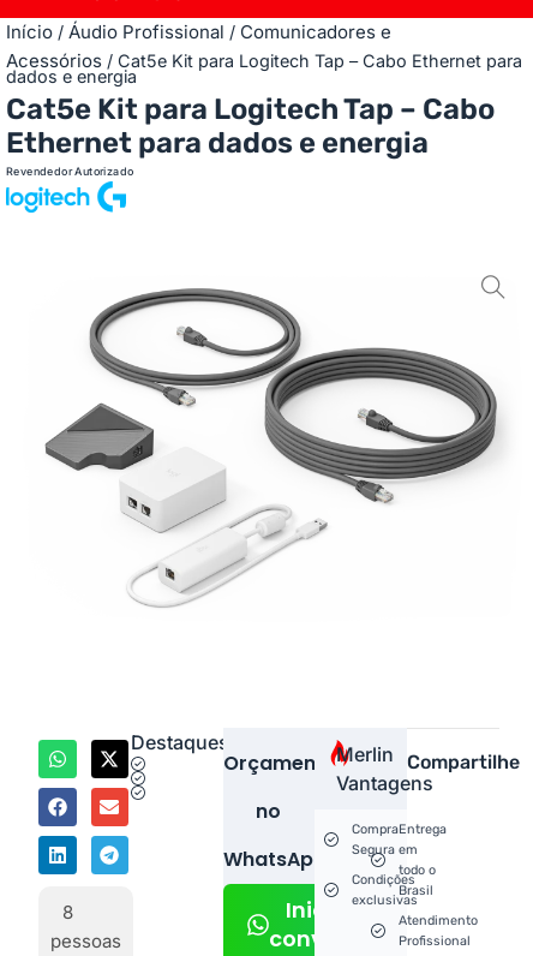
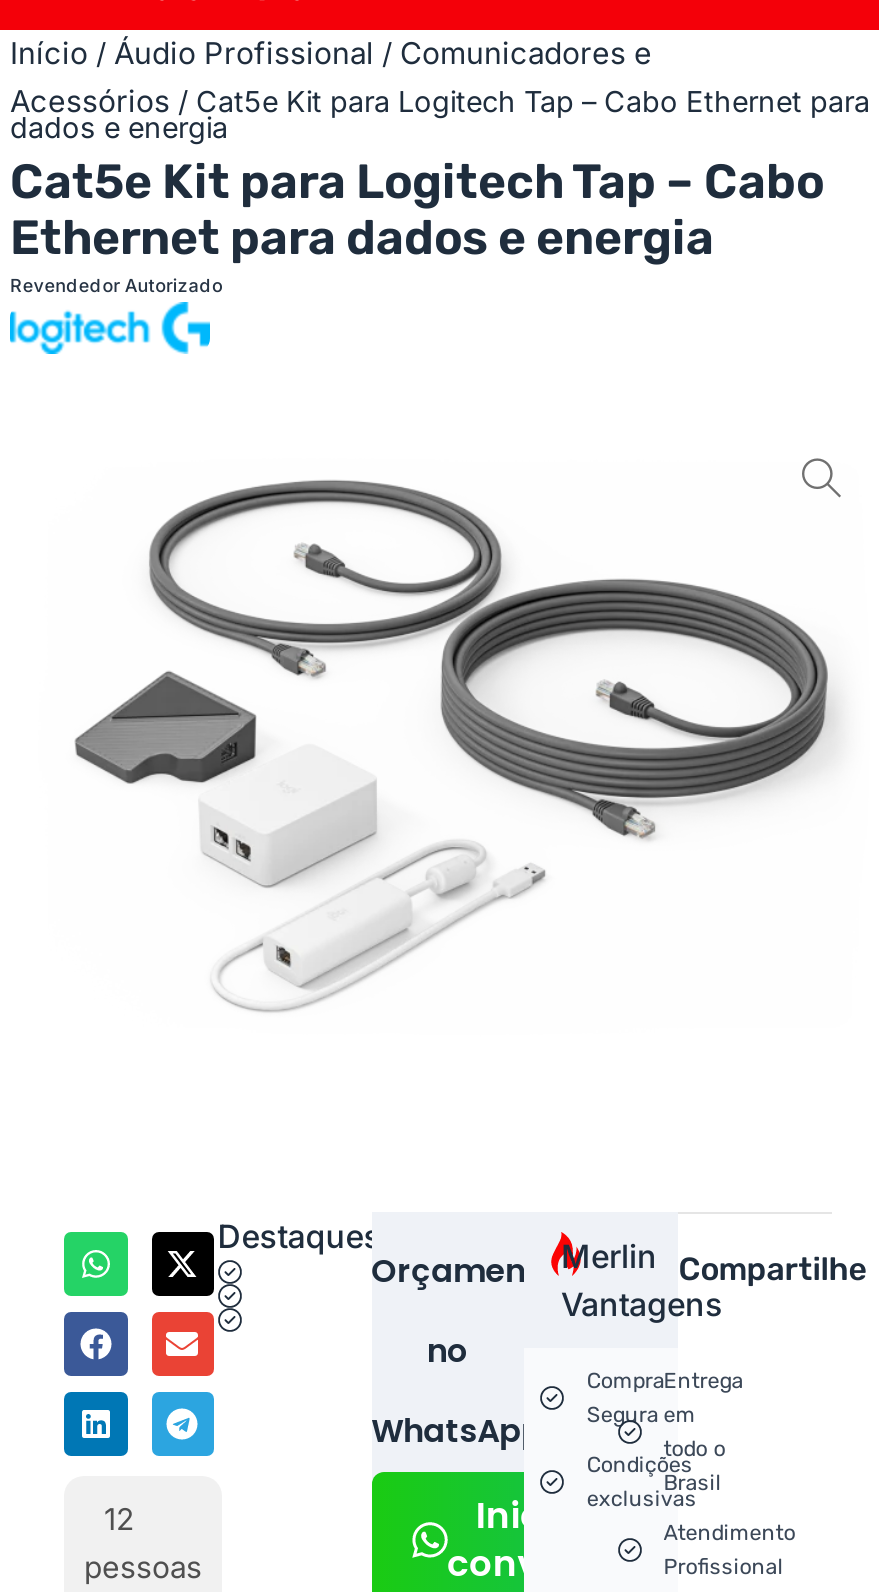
- 8
+ 12
